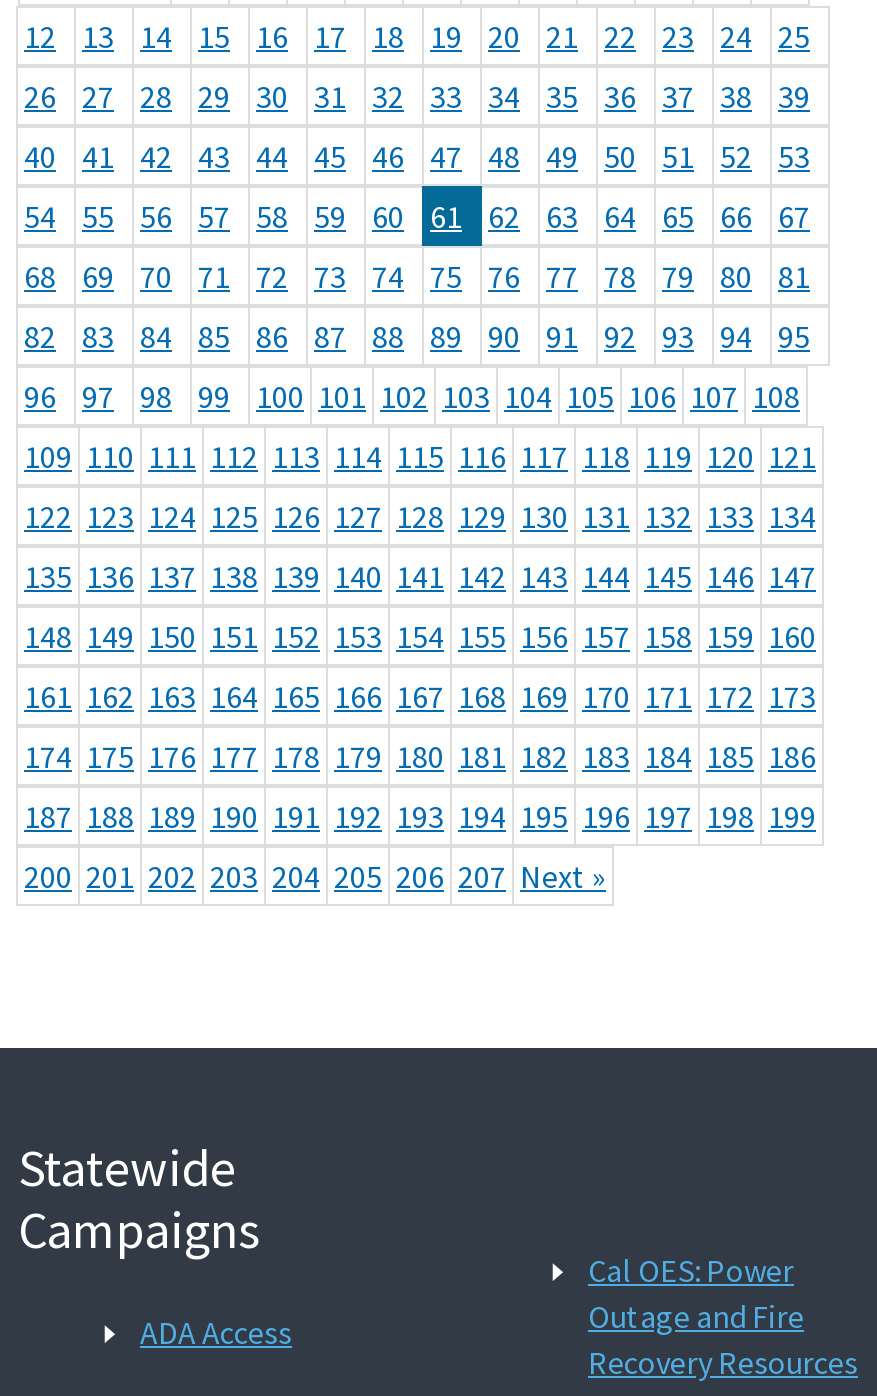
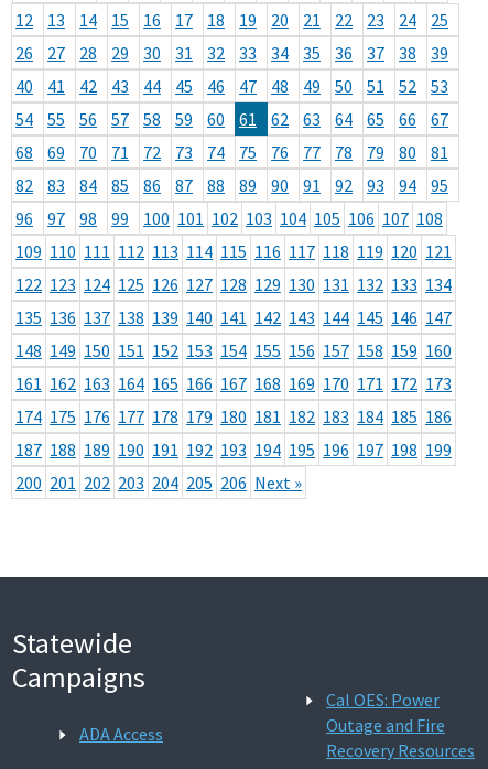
- 200 201 202 203 204 205 206 207 Next »
+ 200 201 202 203 204 205 206 Next »
